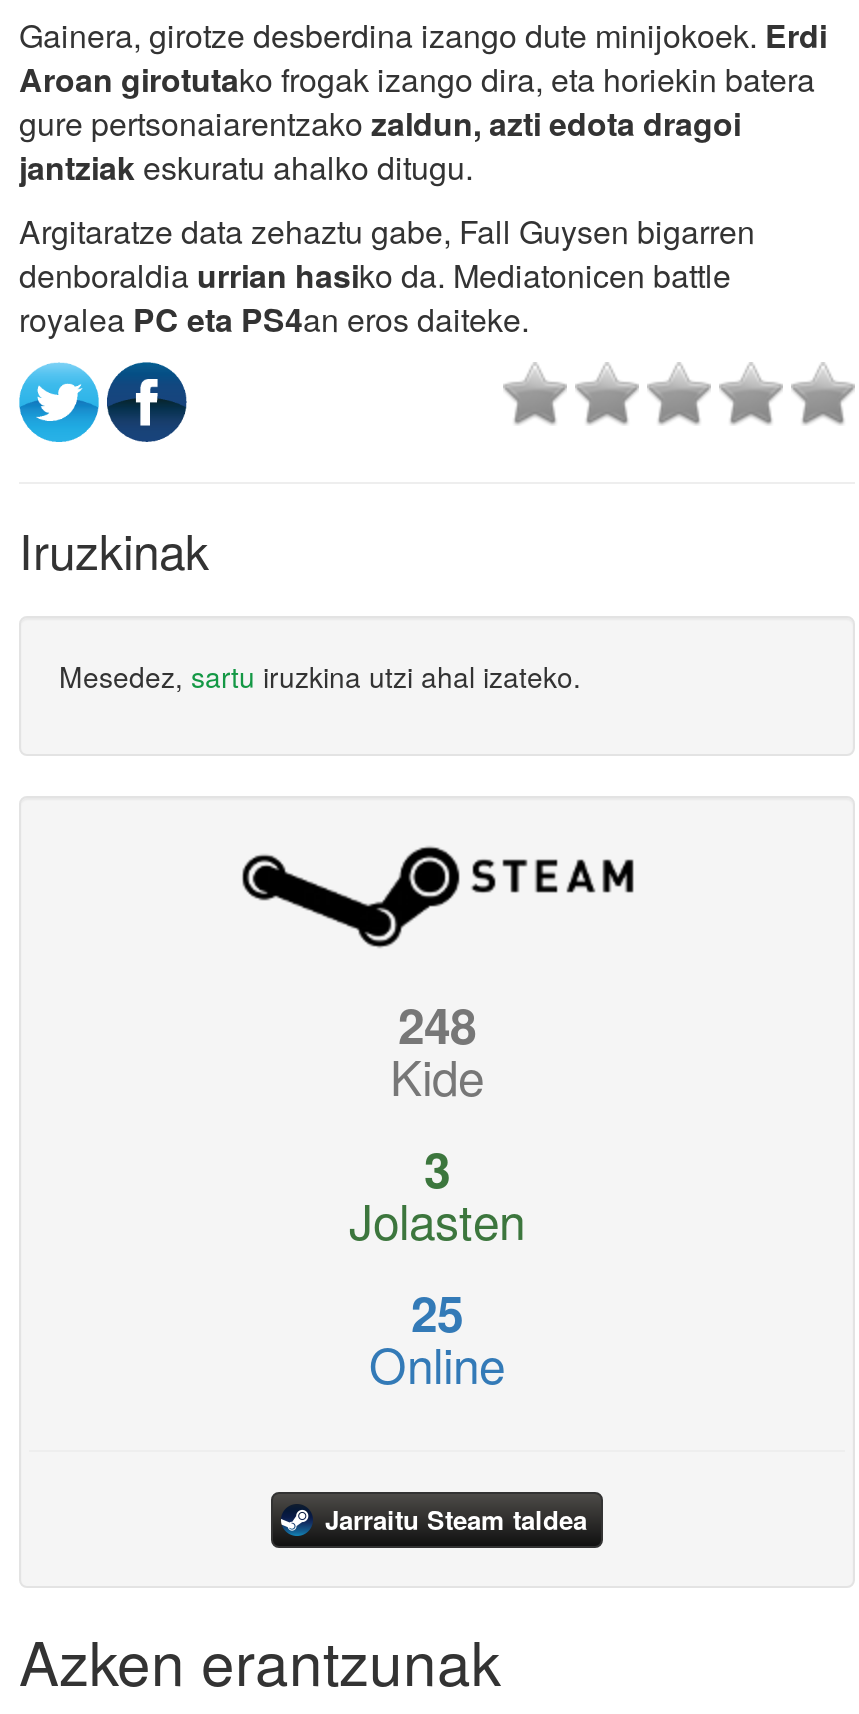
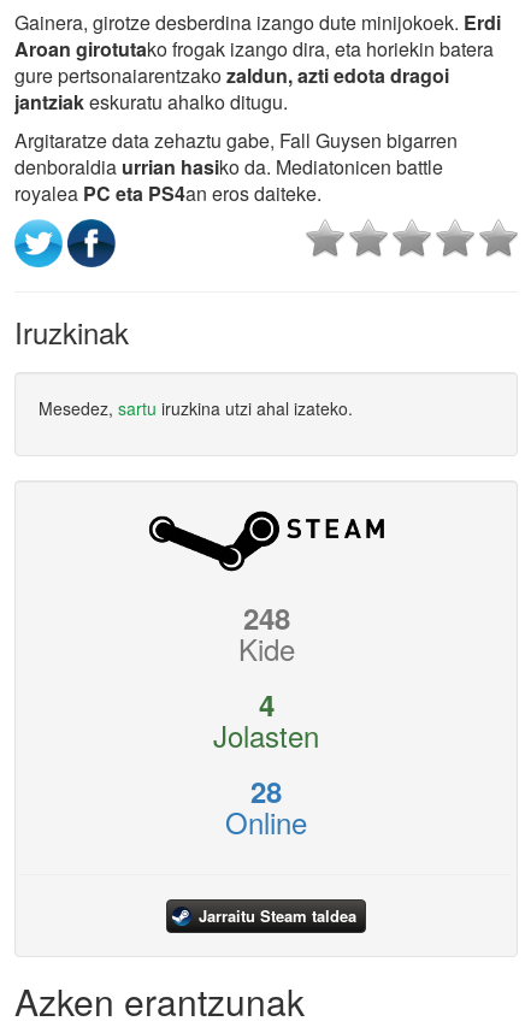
- 3
+ 4

- 25
+ 28
